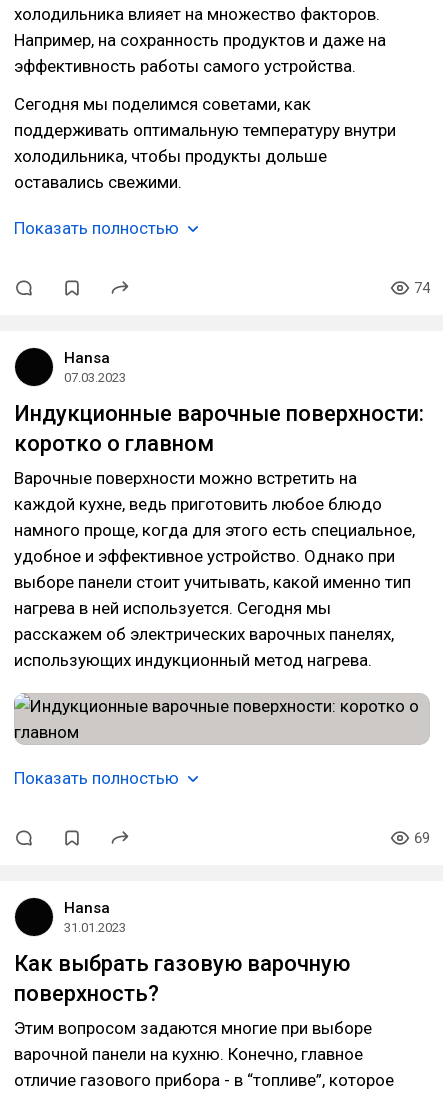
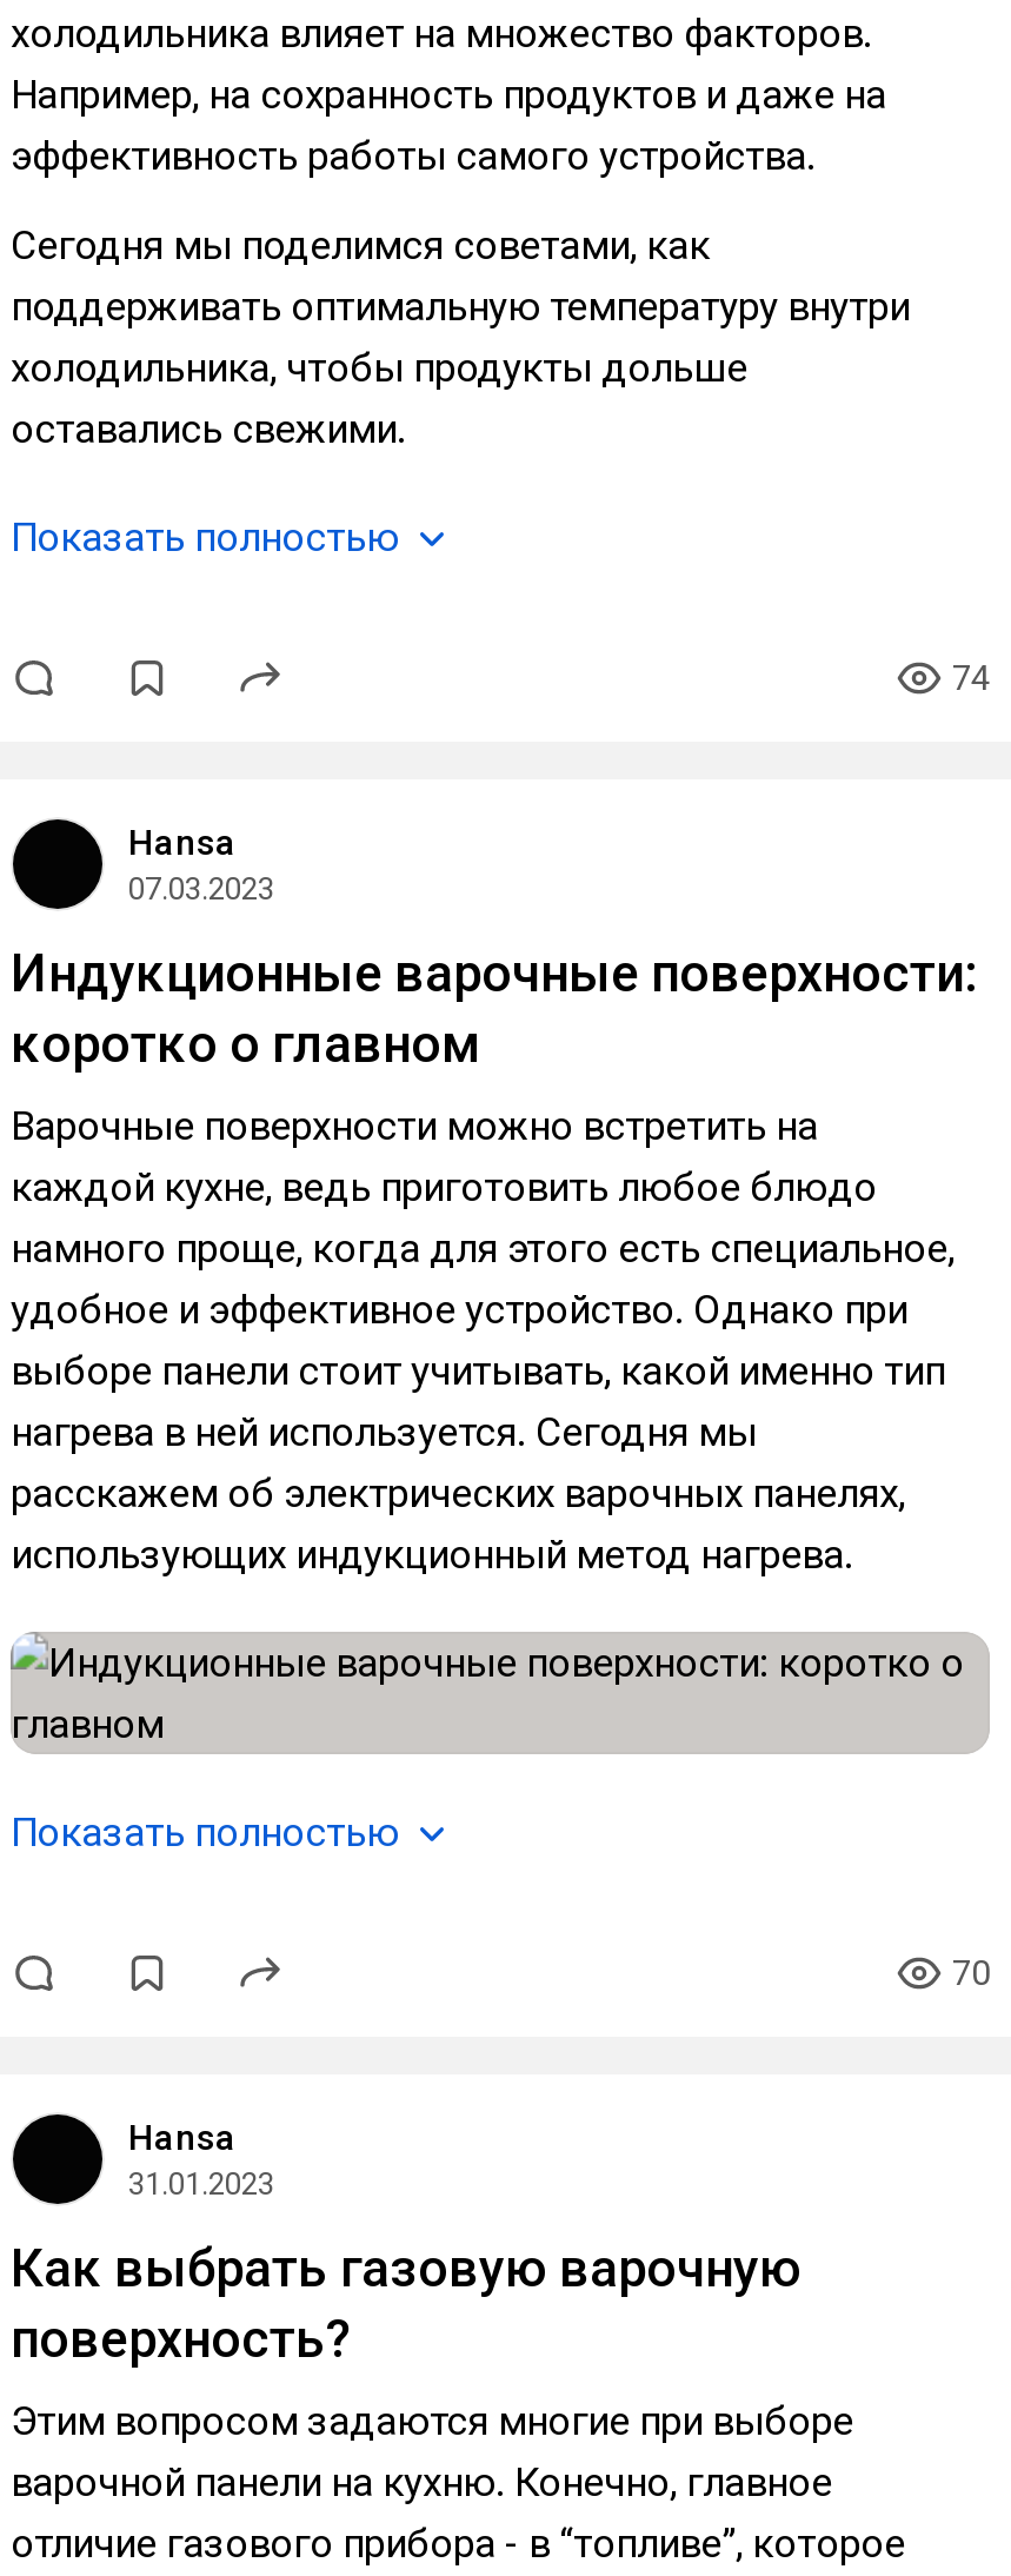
- 69
+ 70
